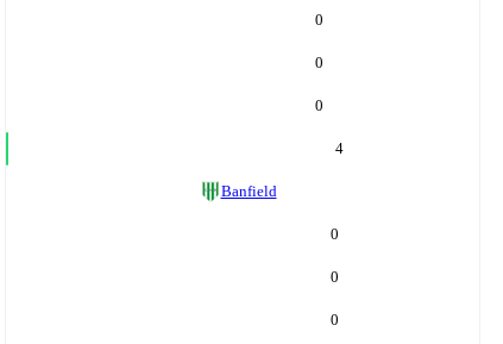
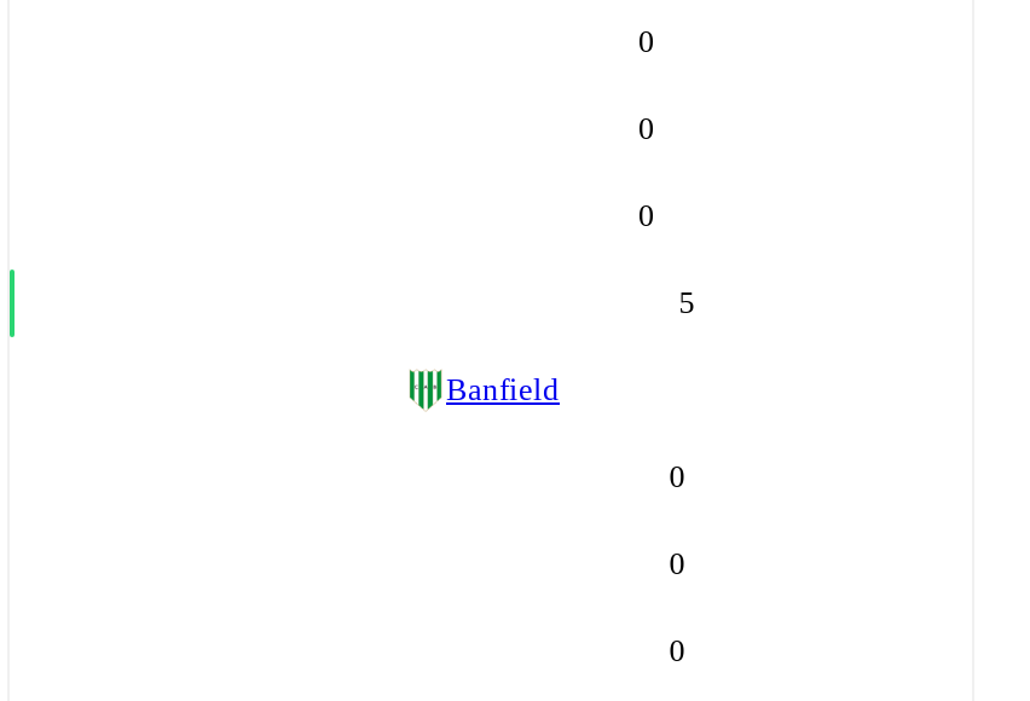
- 4
+ 5
